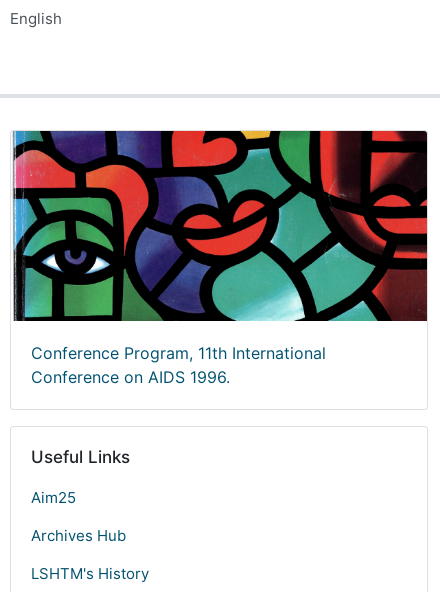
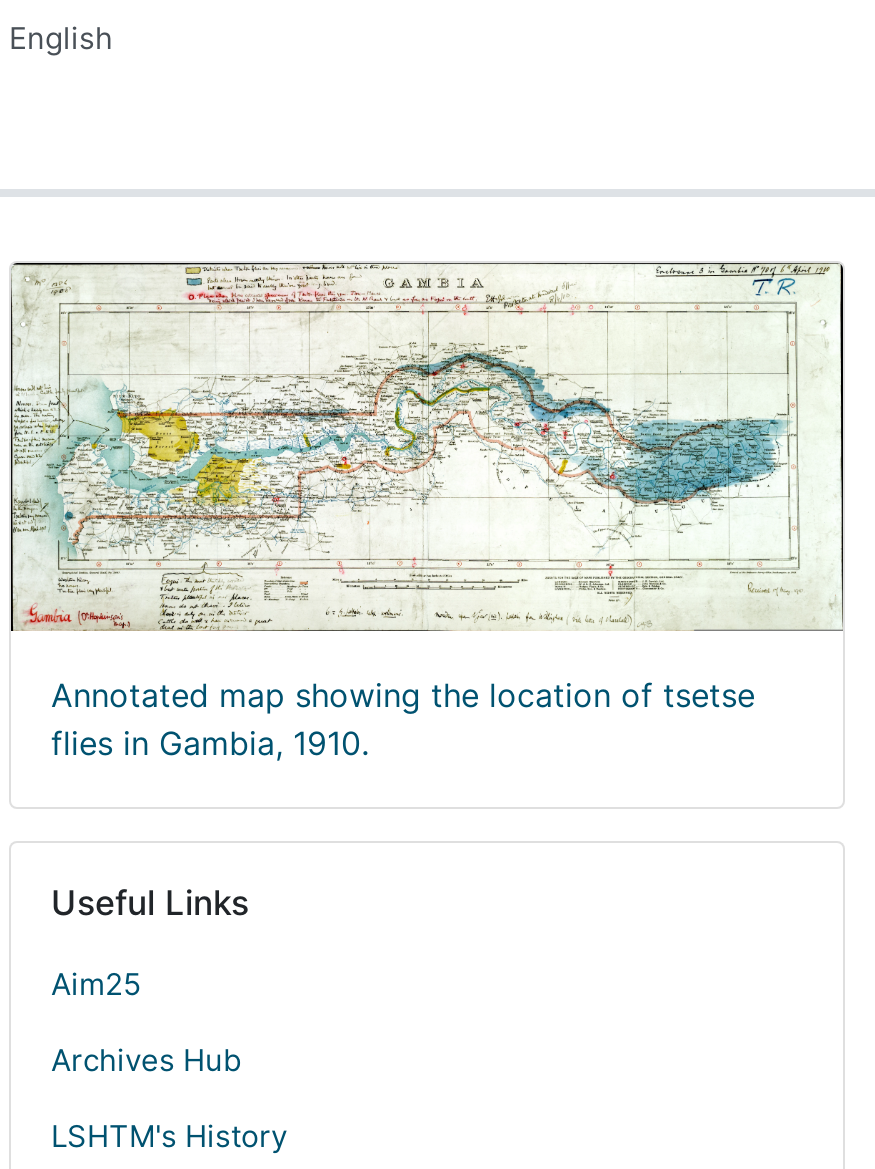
- [image]
- Conference Program, 11th International
- Conference on AIDS 1996.
+ [image]
+ Annotated map showing the location of tsetse
+ flies in Gambia, 1910.
